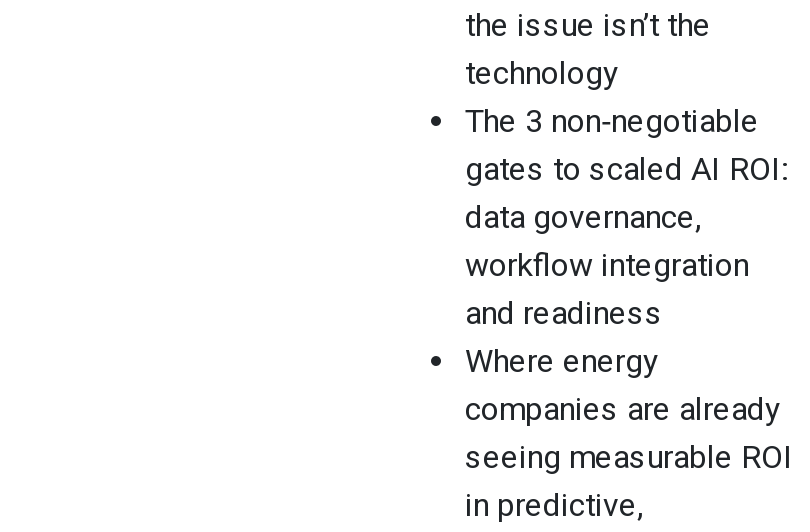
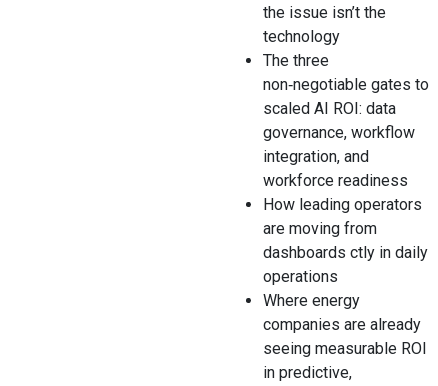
- The 3 non‑negotiable
- gates to scaled AI ROI:
- data governance,
- workflow integration
- and readiness
+ The three
+ non‑negotiable gates to
+ scaled AI ROI: data
+ governance, workflow
+ integration, and
+ workforce readiness
+ How leading operators
+ are moving from
+ dashboards ctly in daily
+ operations
